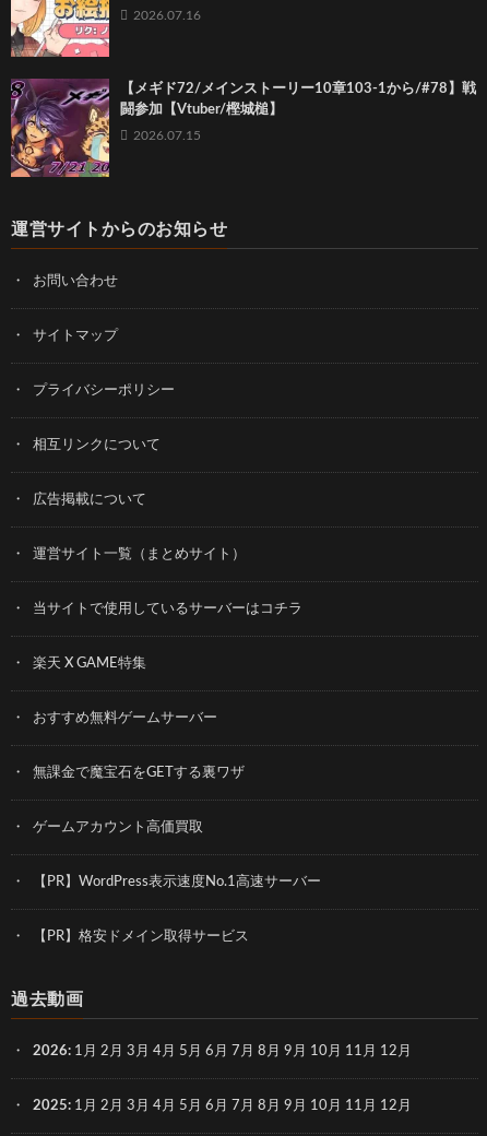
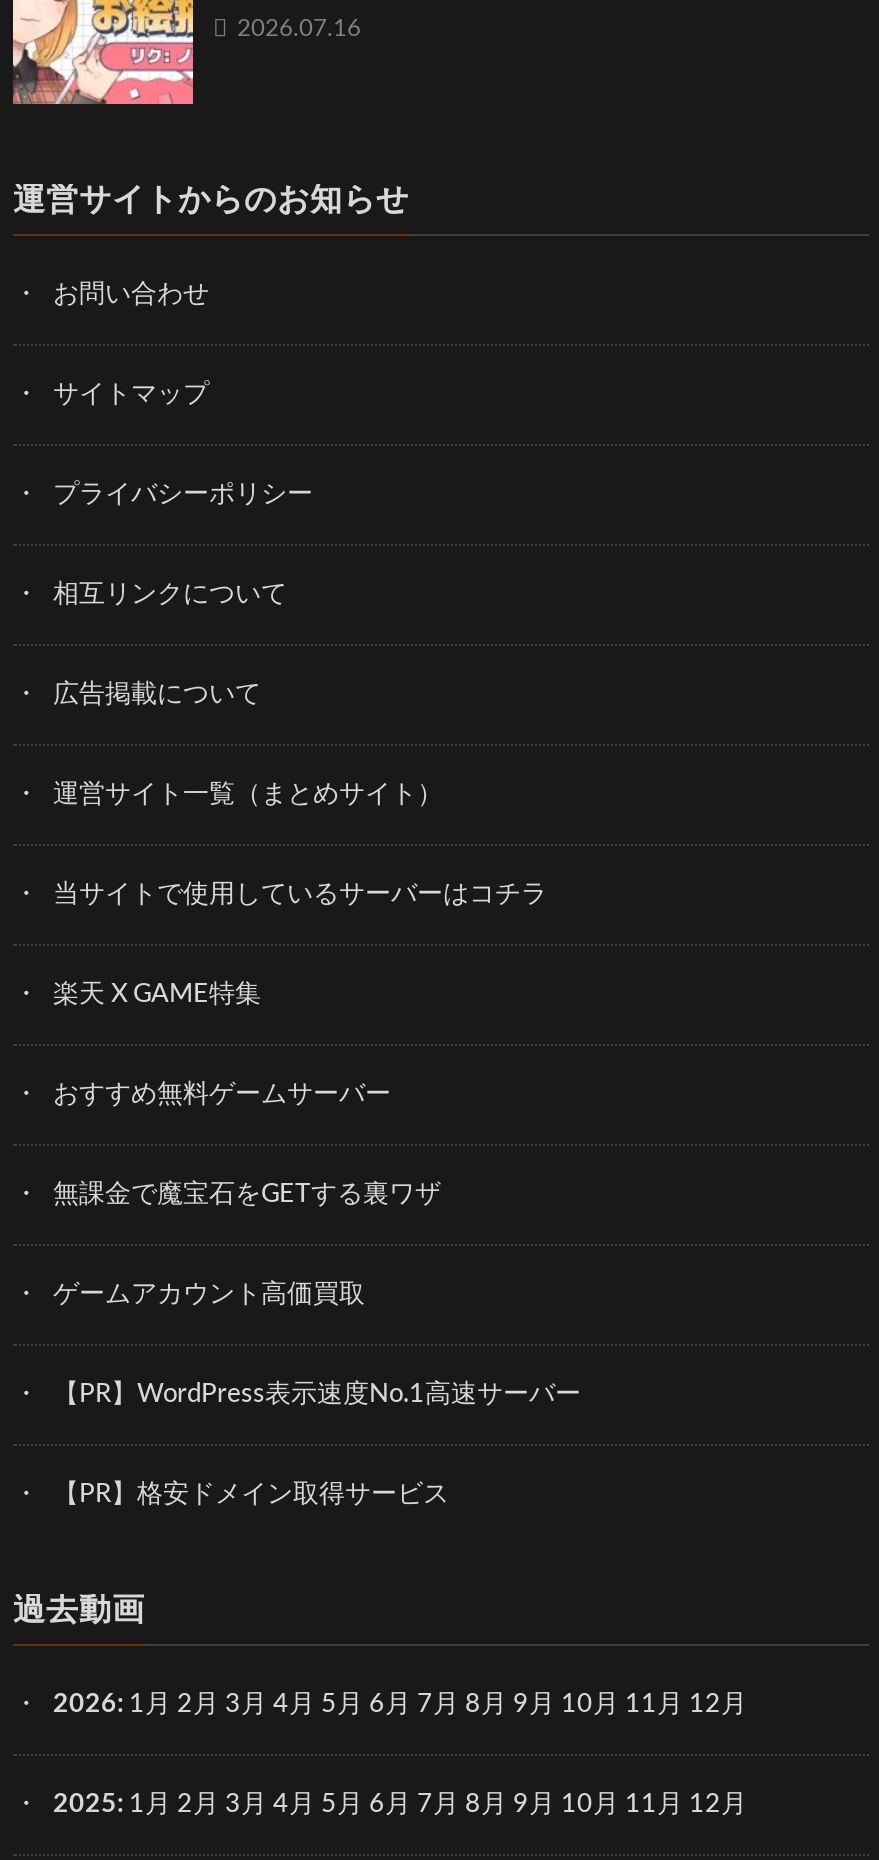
- [image]
- 【メギド72/メインストーリー10章103-1から/#78】戦
- 闘参加【Vtuber/樫城槌】
- 2026.07.15
